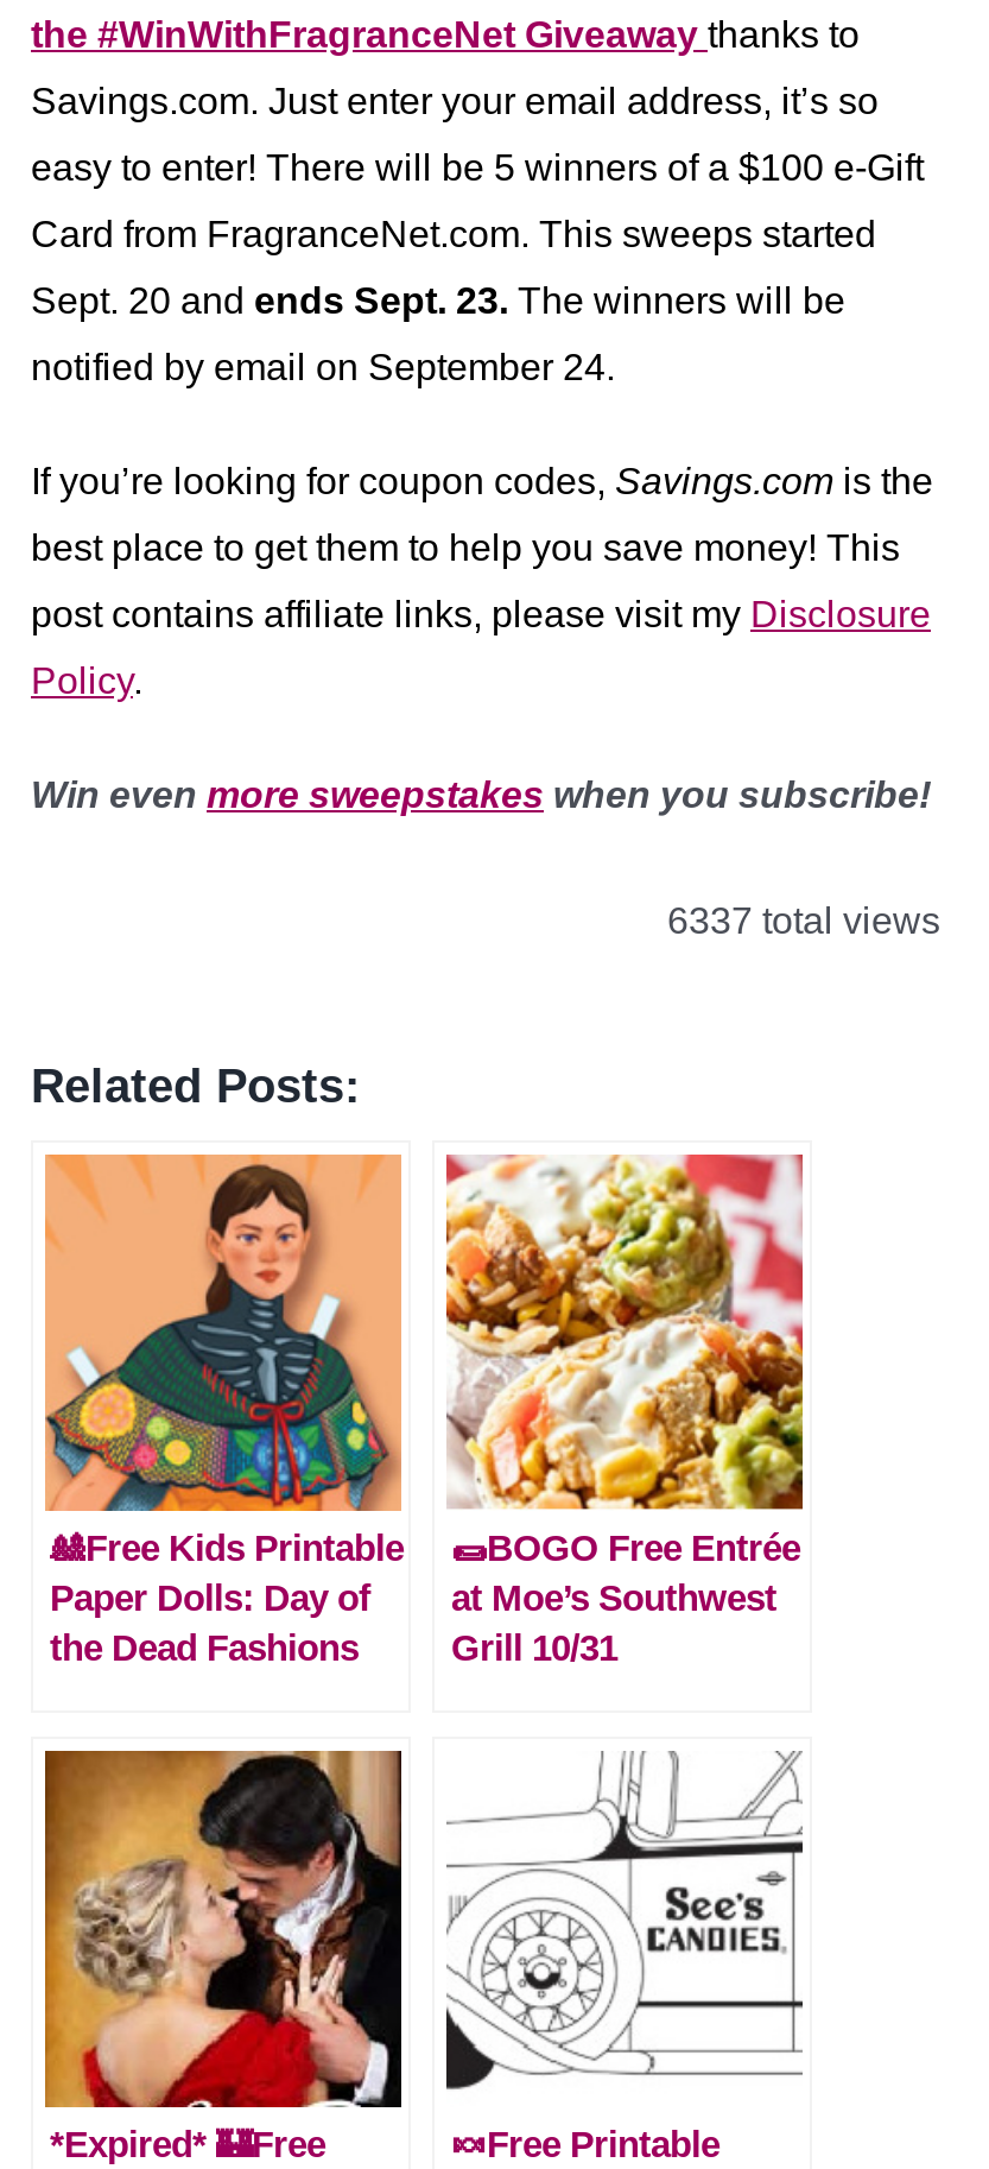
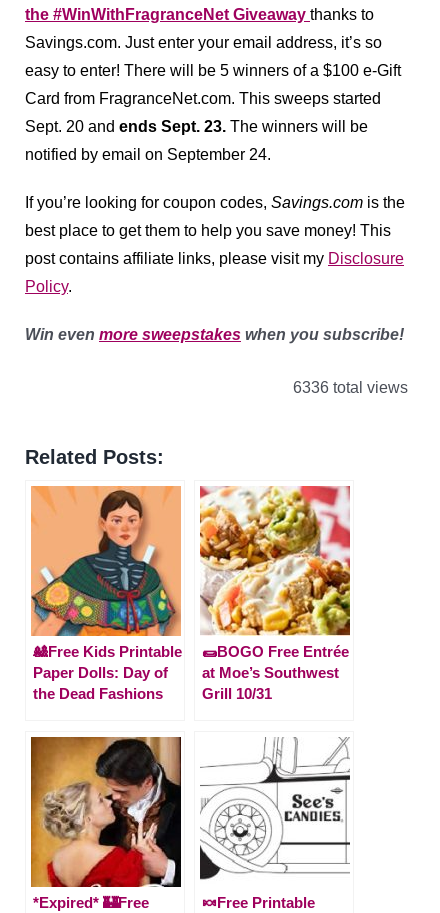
- 6337 total views
+ 6336 total views
